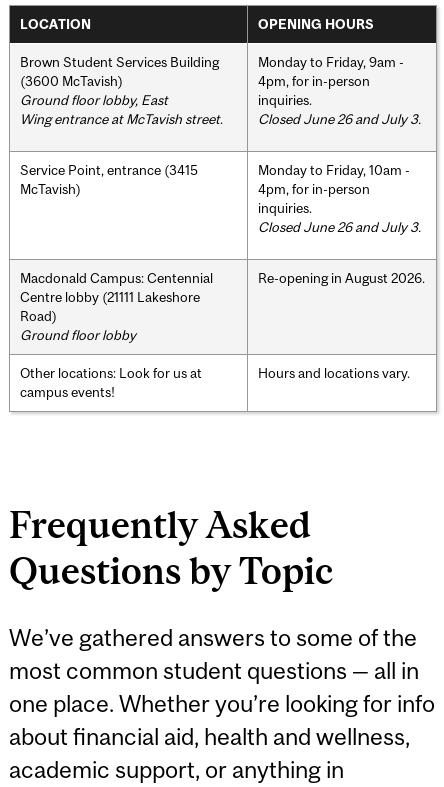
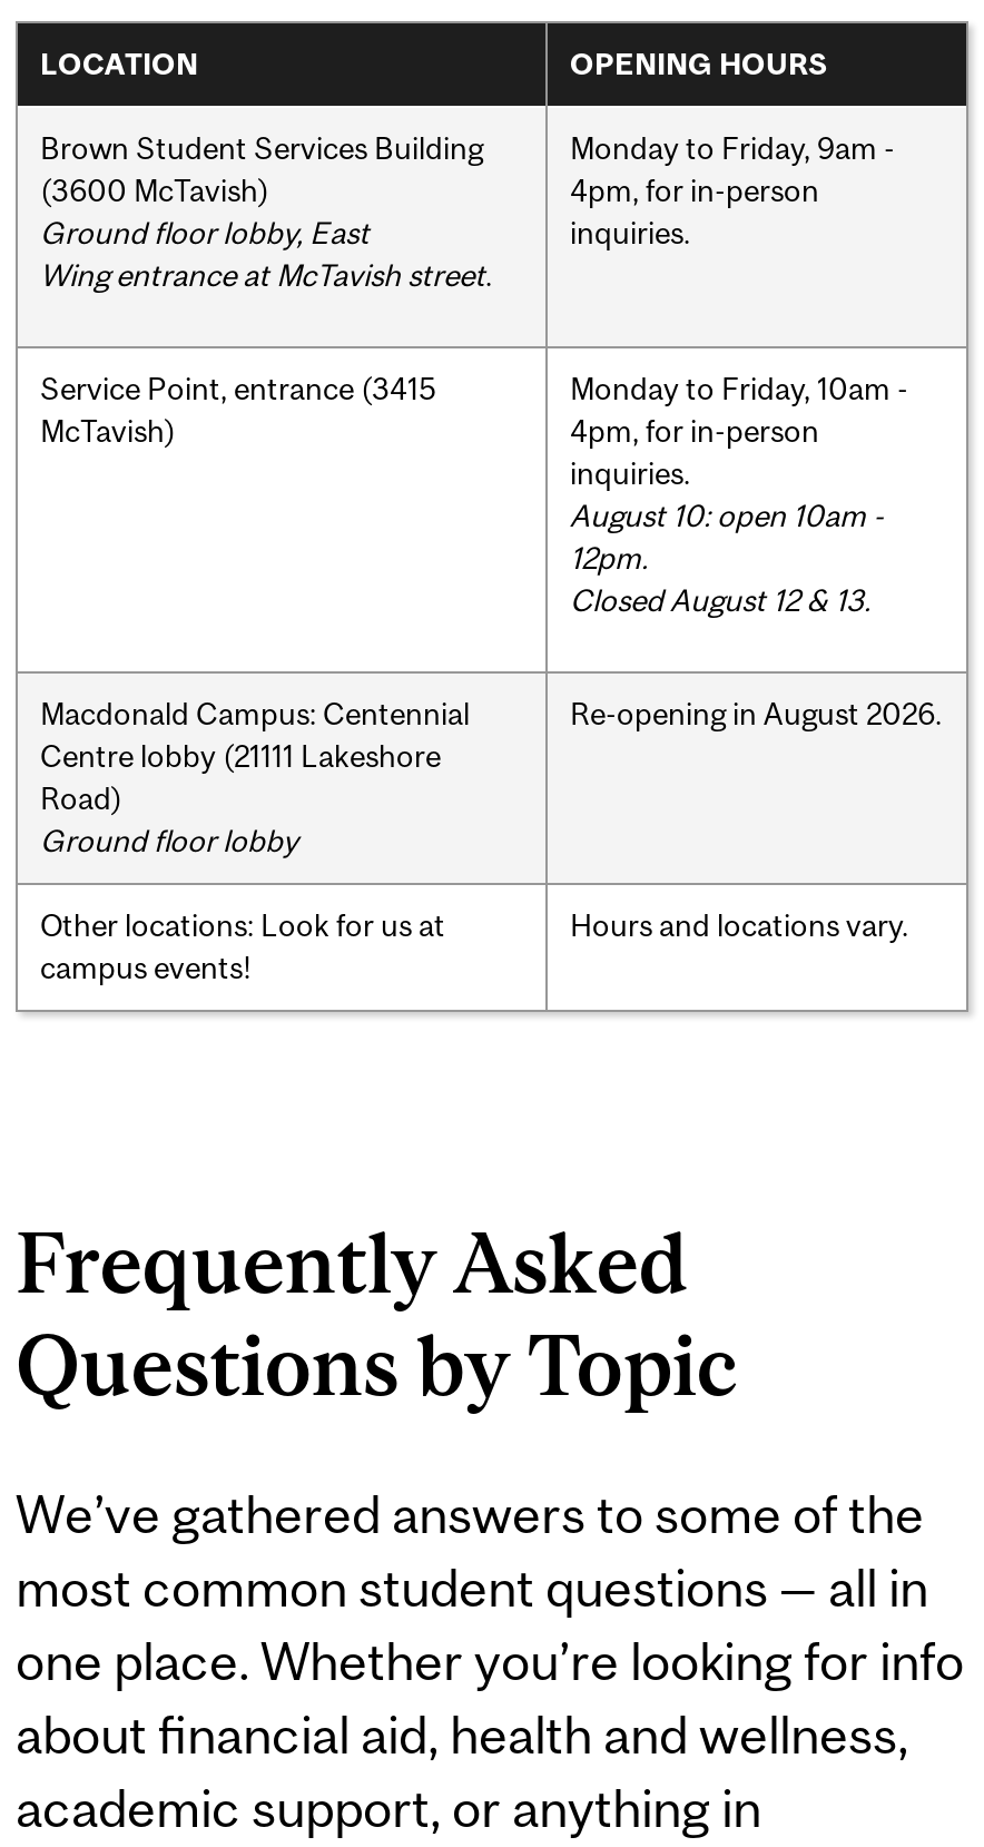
- Closed June 26 and July 3.

- Closed June 26 and July 3.
+ August 10: open 10am -
+ 12pm.
+ Closed August 12 & 13.
